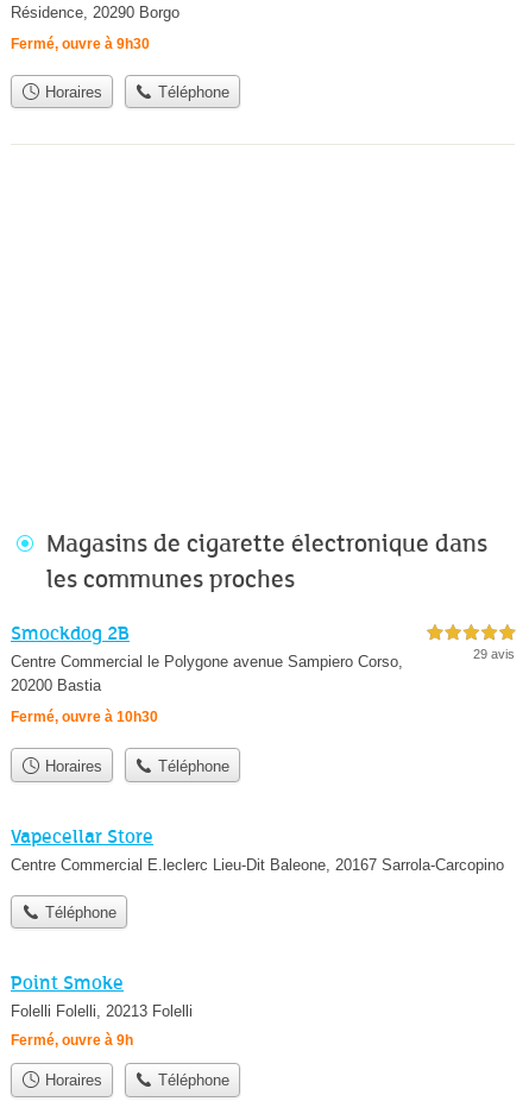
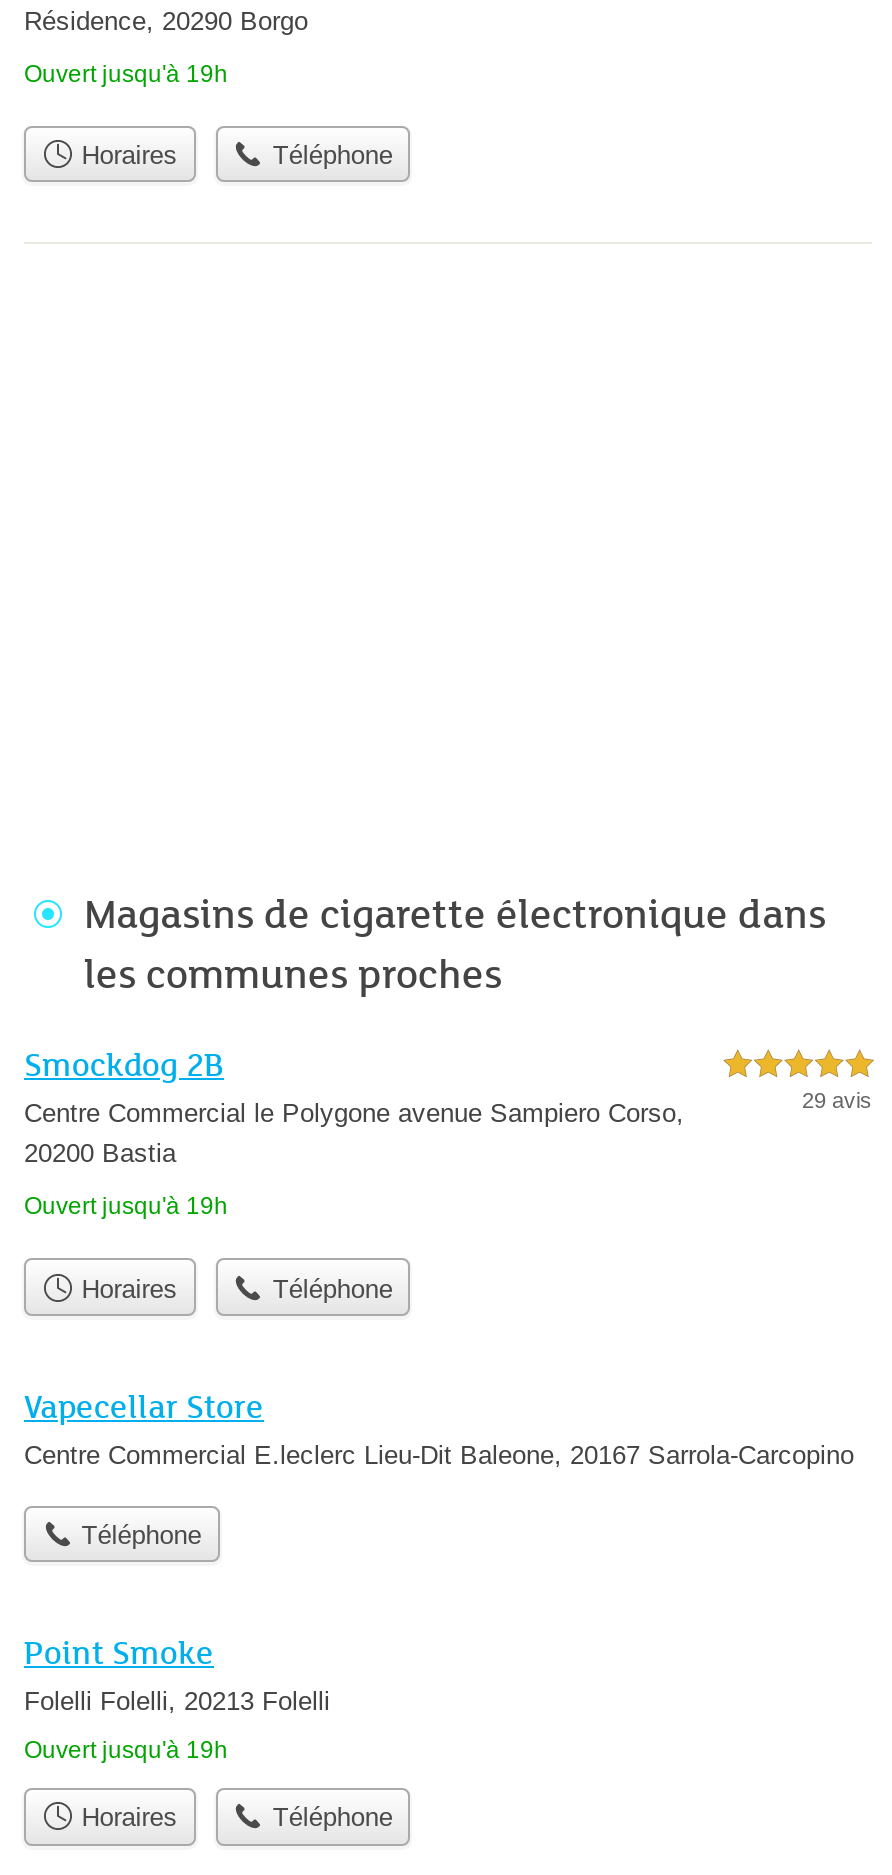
- Fermé, ouvre à 9h30
+ Ouvert jusqu'à 19h

- Fermé, ouvre à 10h30
+ Ouvert jusqu'à 19h

- Fermé, ouvre à 9h
+ Ouvert jusqu'à 19h
